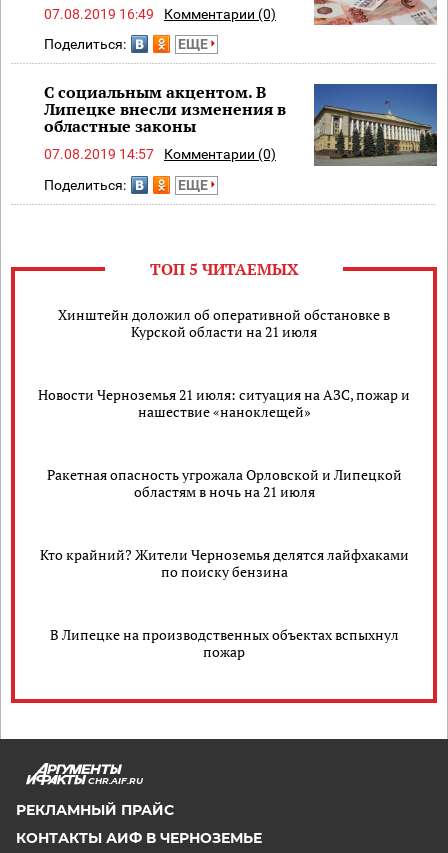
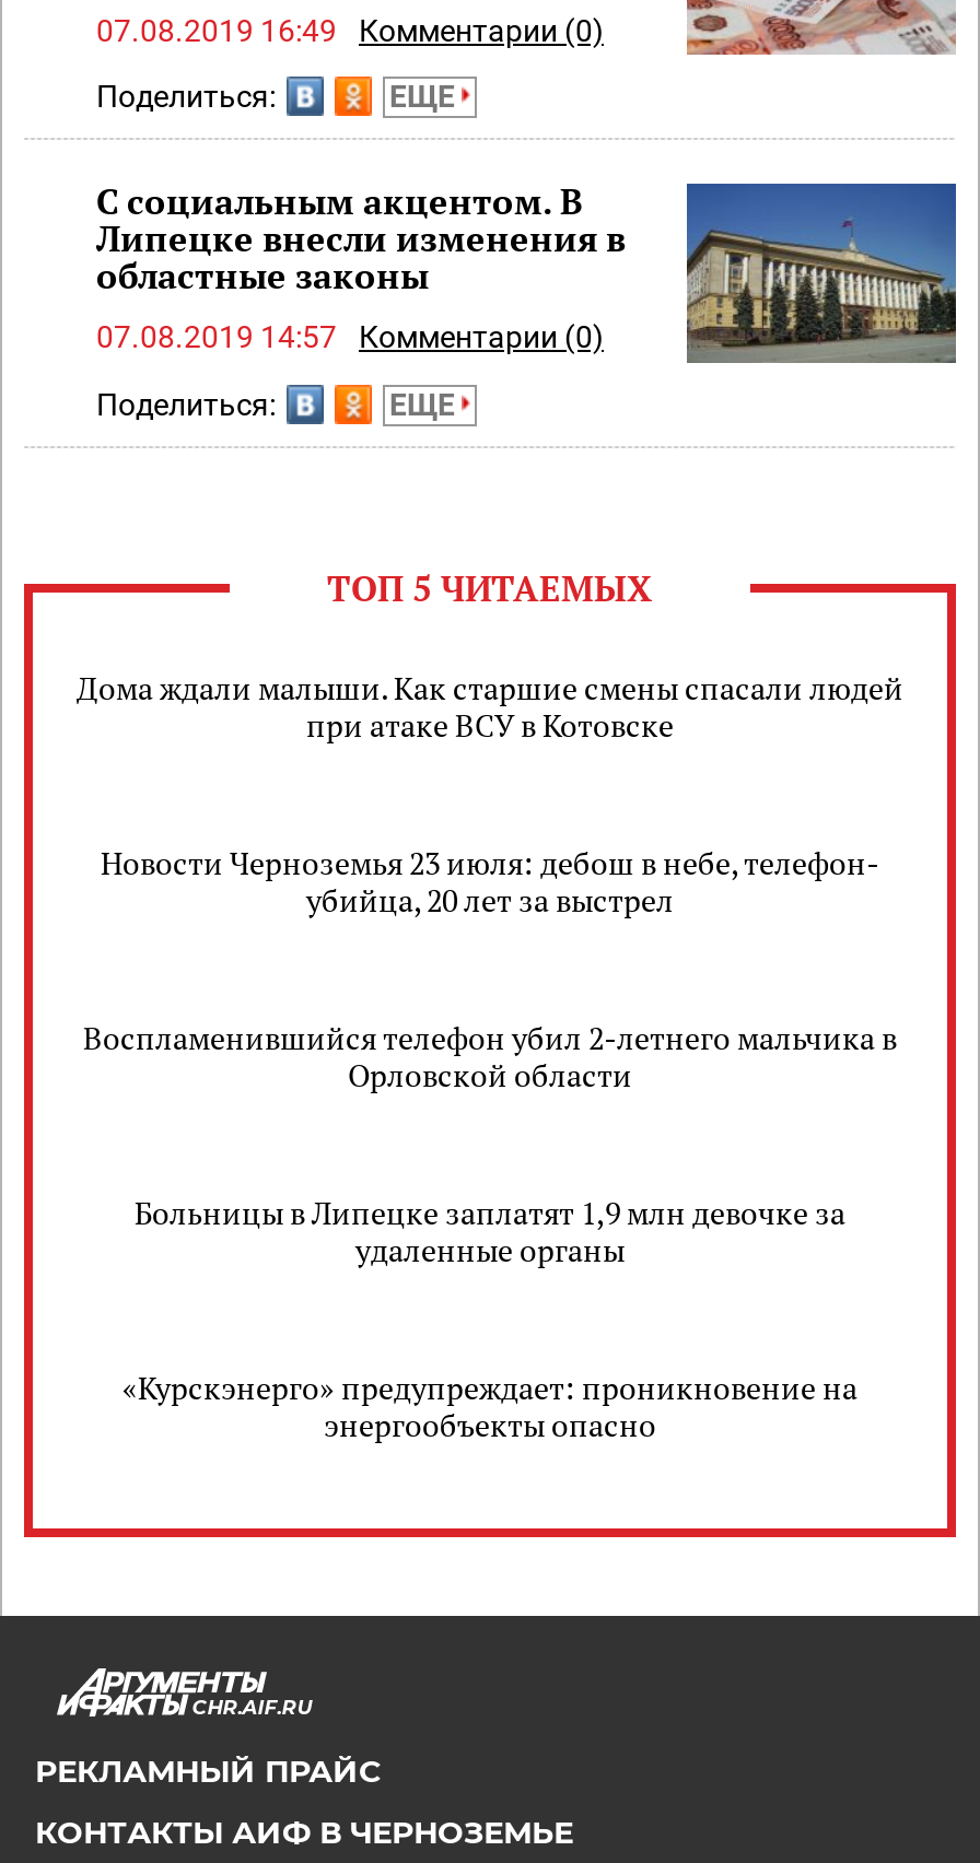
- Хинштейн доложил об оперативной обстановке в
- Курской области на 21 июля
+ Дома ждали малыши. Как старшие смены спасали людей
+ при атаке ВСУ в Котовске

- Новости Черноземья 21 июля: ситуация на АЗС, пожар и
- нашествие «наноклещей»
+ Новости Черноземья 23 июля: дебош в небе, телефон-
+ убийца, 20 лет за выстрел

- Ракетная опасность угрожала Орловской и Липецкой
- областям в ночь на 21 июля
+ Воспламенившийся телефон убил 2-летнего мальчика в
+ Орловской области

- Кто крайний? Жители Черноземья делятся лайфхаками
- по поиску бензина
+ Больницы в Липецке заплатят 1,9 млн девочке за
+ удаленные органы

- В Липецке на производственных объектах вспыхнул
- пожар
+ «Курскэнерго» предупреждает: проникновение на
+ энергообъекты опасно
